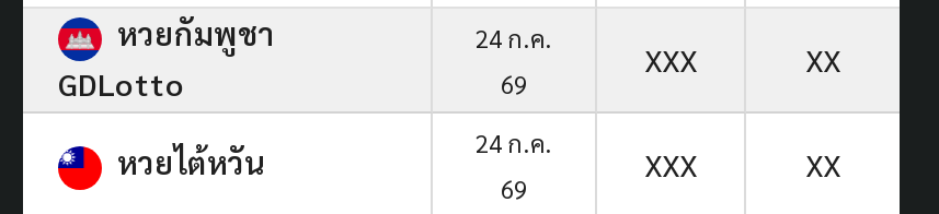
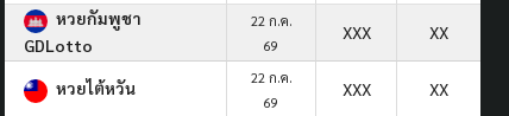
- 24 ก.ค.
+ 22 ก.ค.

- 24 ก.ค.
+ 22 ก.ค.
